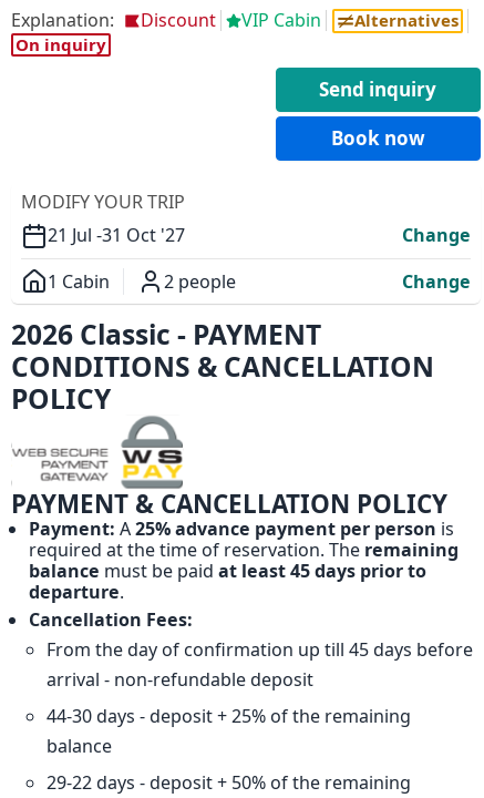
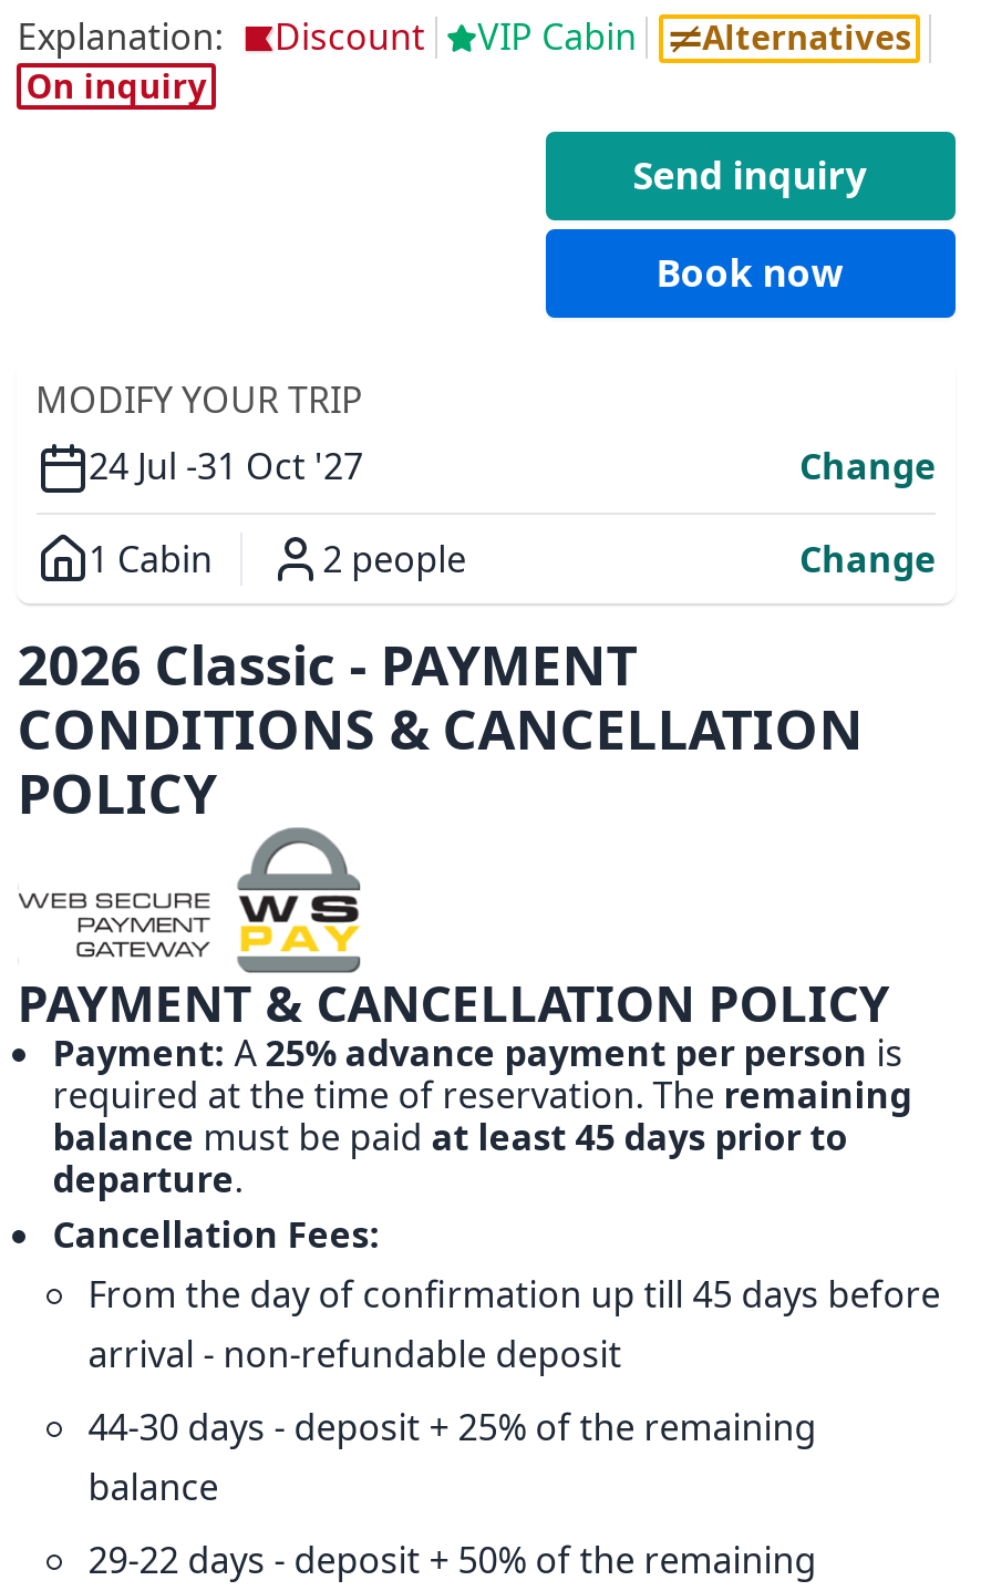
- 21 Jul - 31 Oct '27
+ 24 Jul - 31 Oct '27
